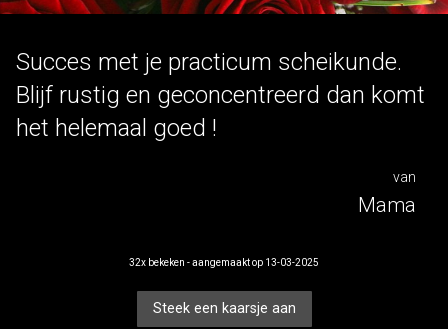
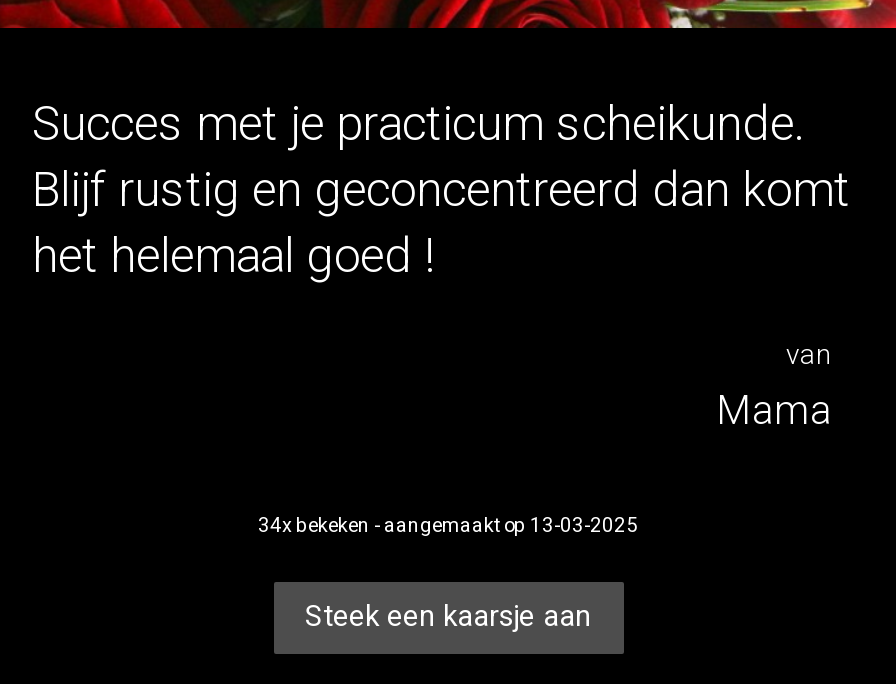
- 32x bekeken - aangemaakt op 13-03-2025
+ 34x bekeken - aangemaakt op 13-03-2025
